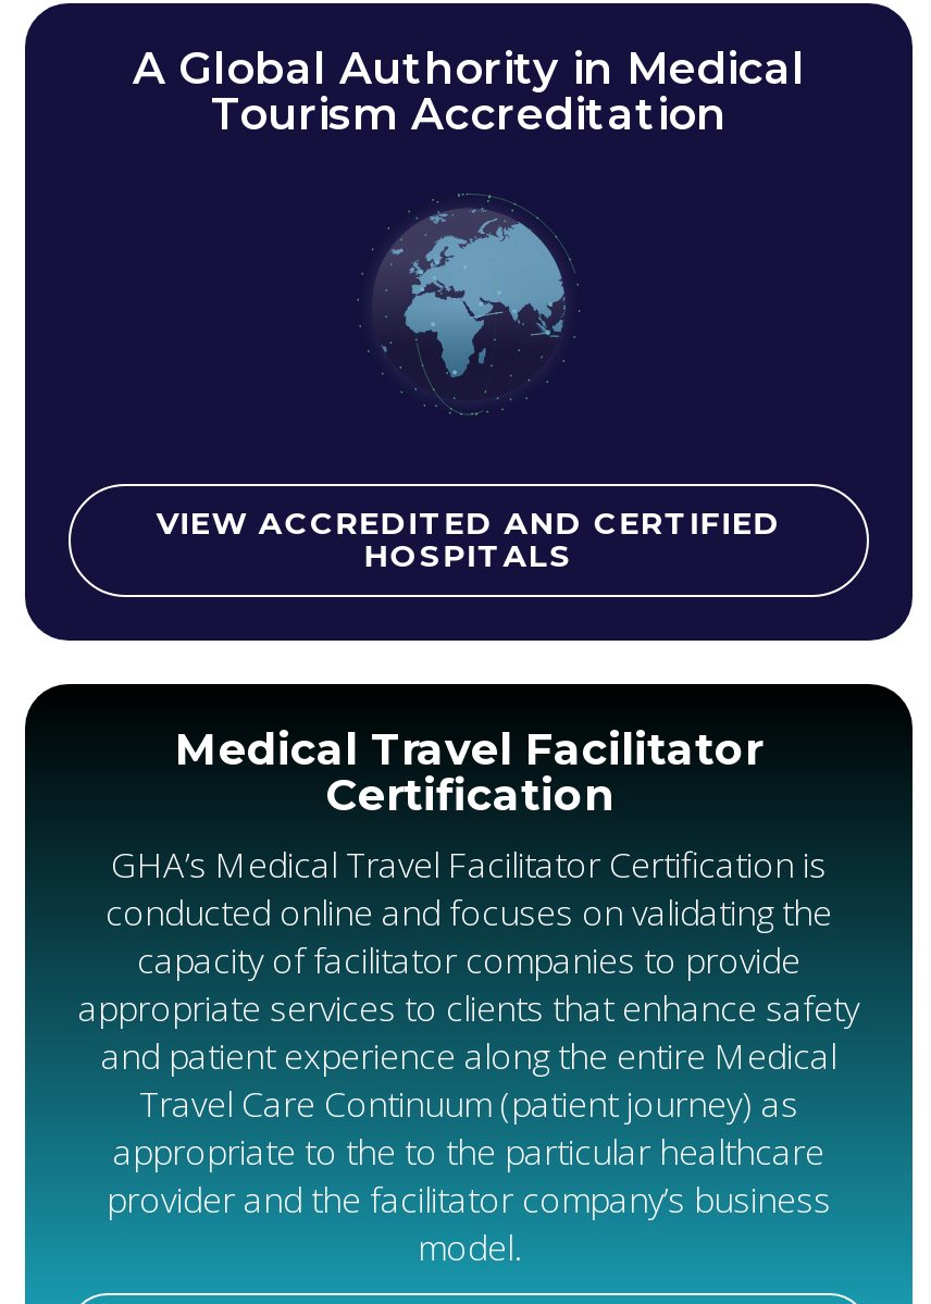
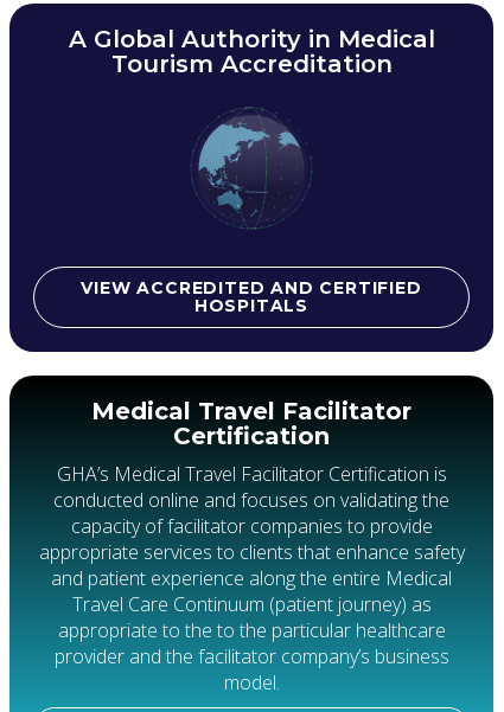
- [image]
+ [image]
